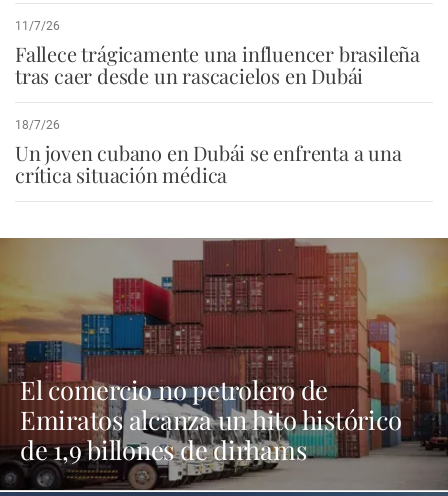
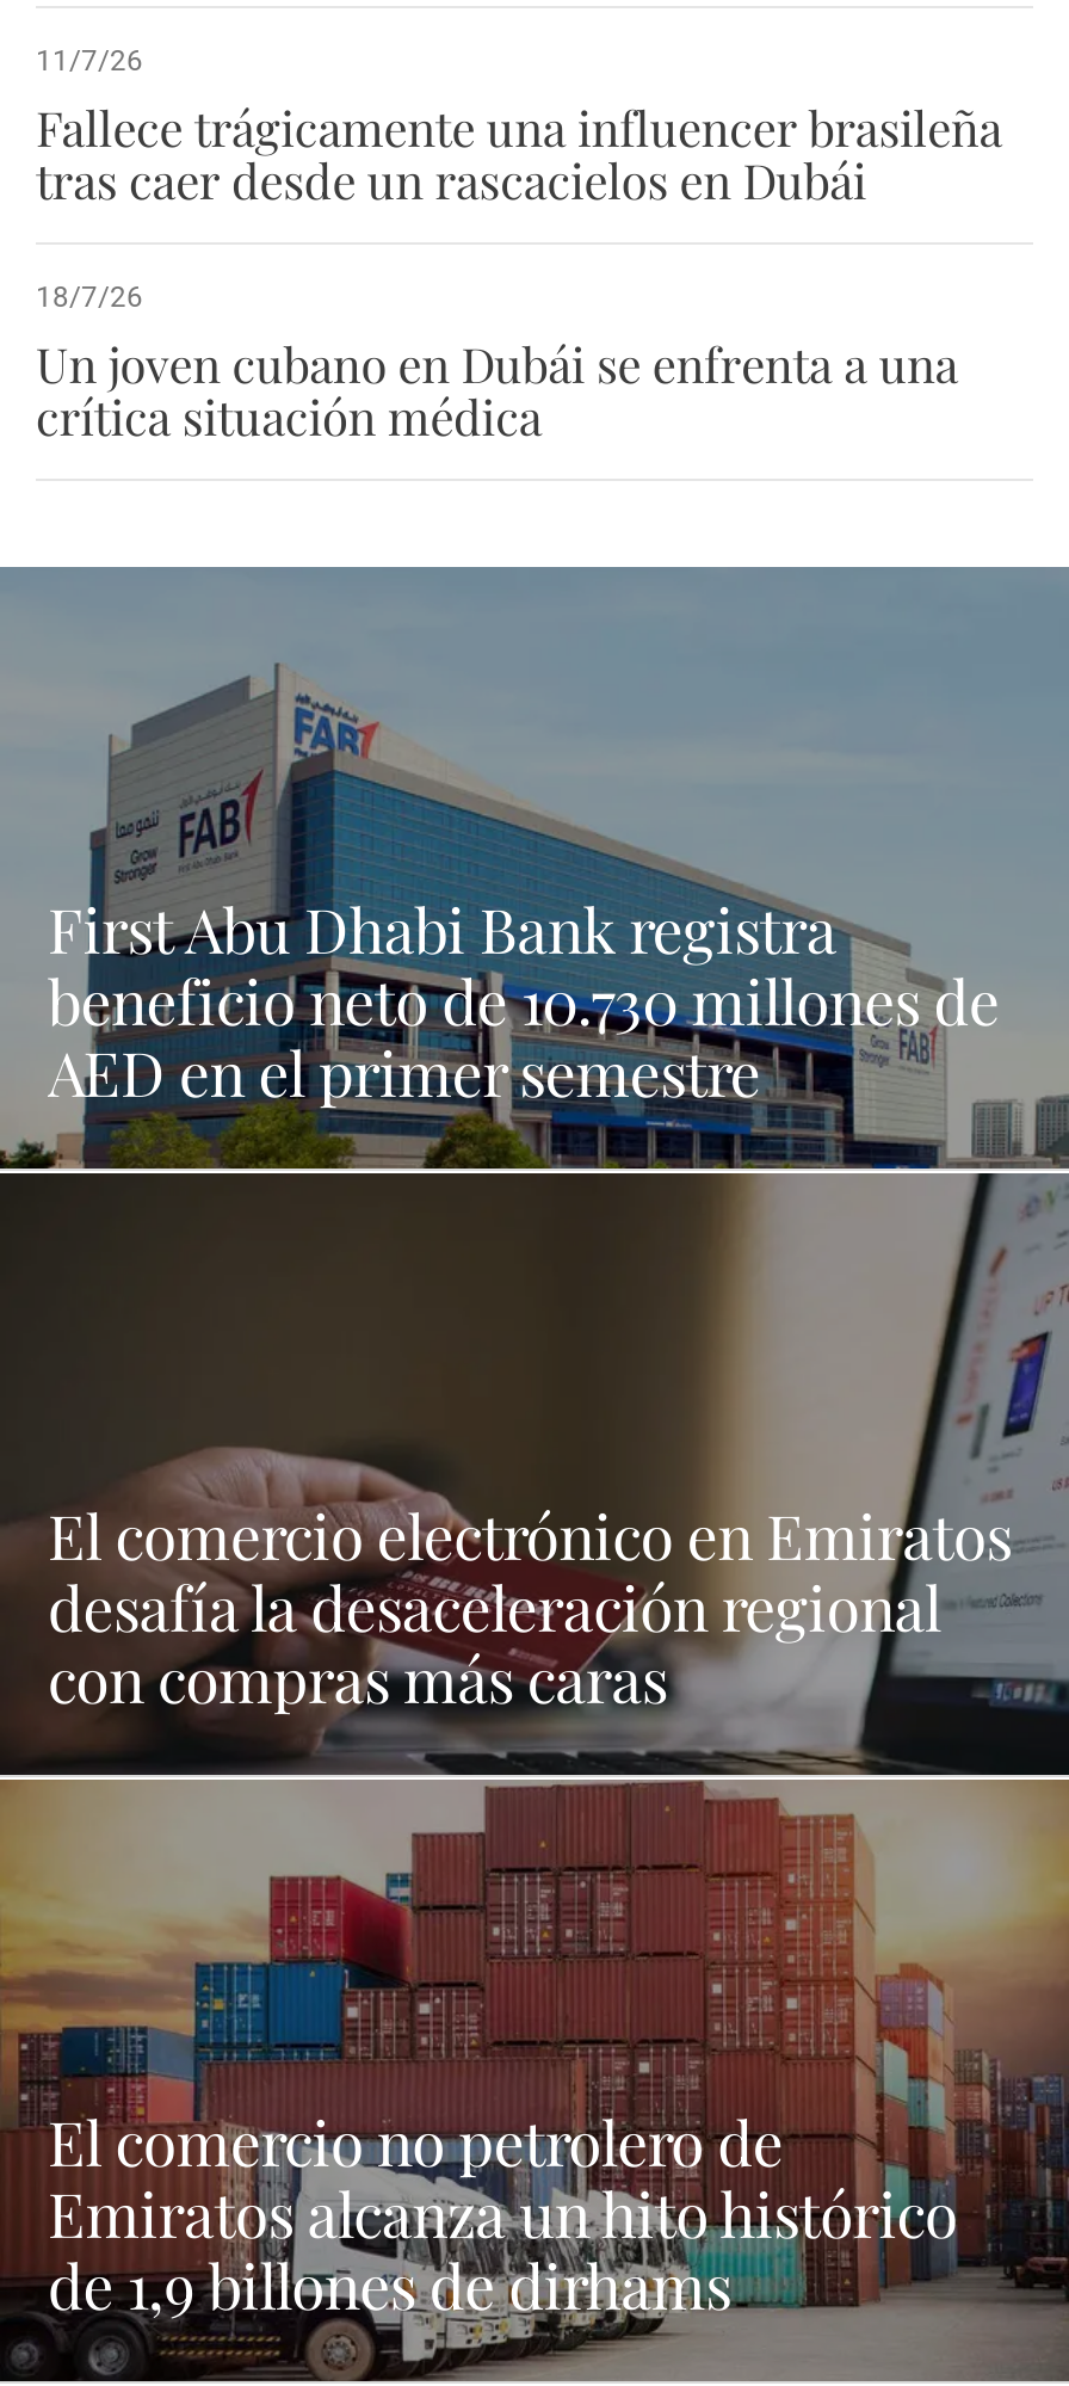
+ [image]
+ First Abu Dhabi Bank registra
+ beneficio neto de 10.730 millones de
+ AED en el primer semestre

+ El comercio electrónico en Emiratos
+ desafía la desaceleración regional
+ con compras más caras
